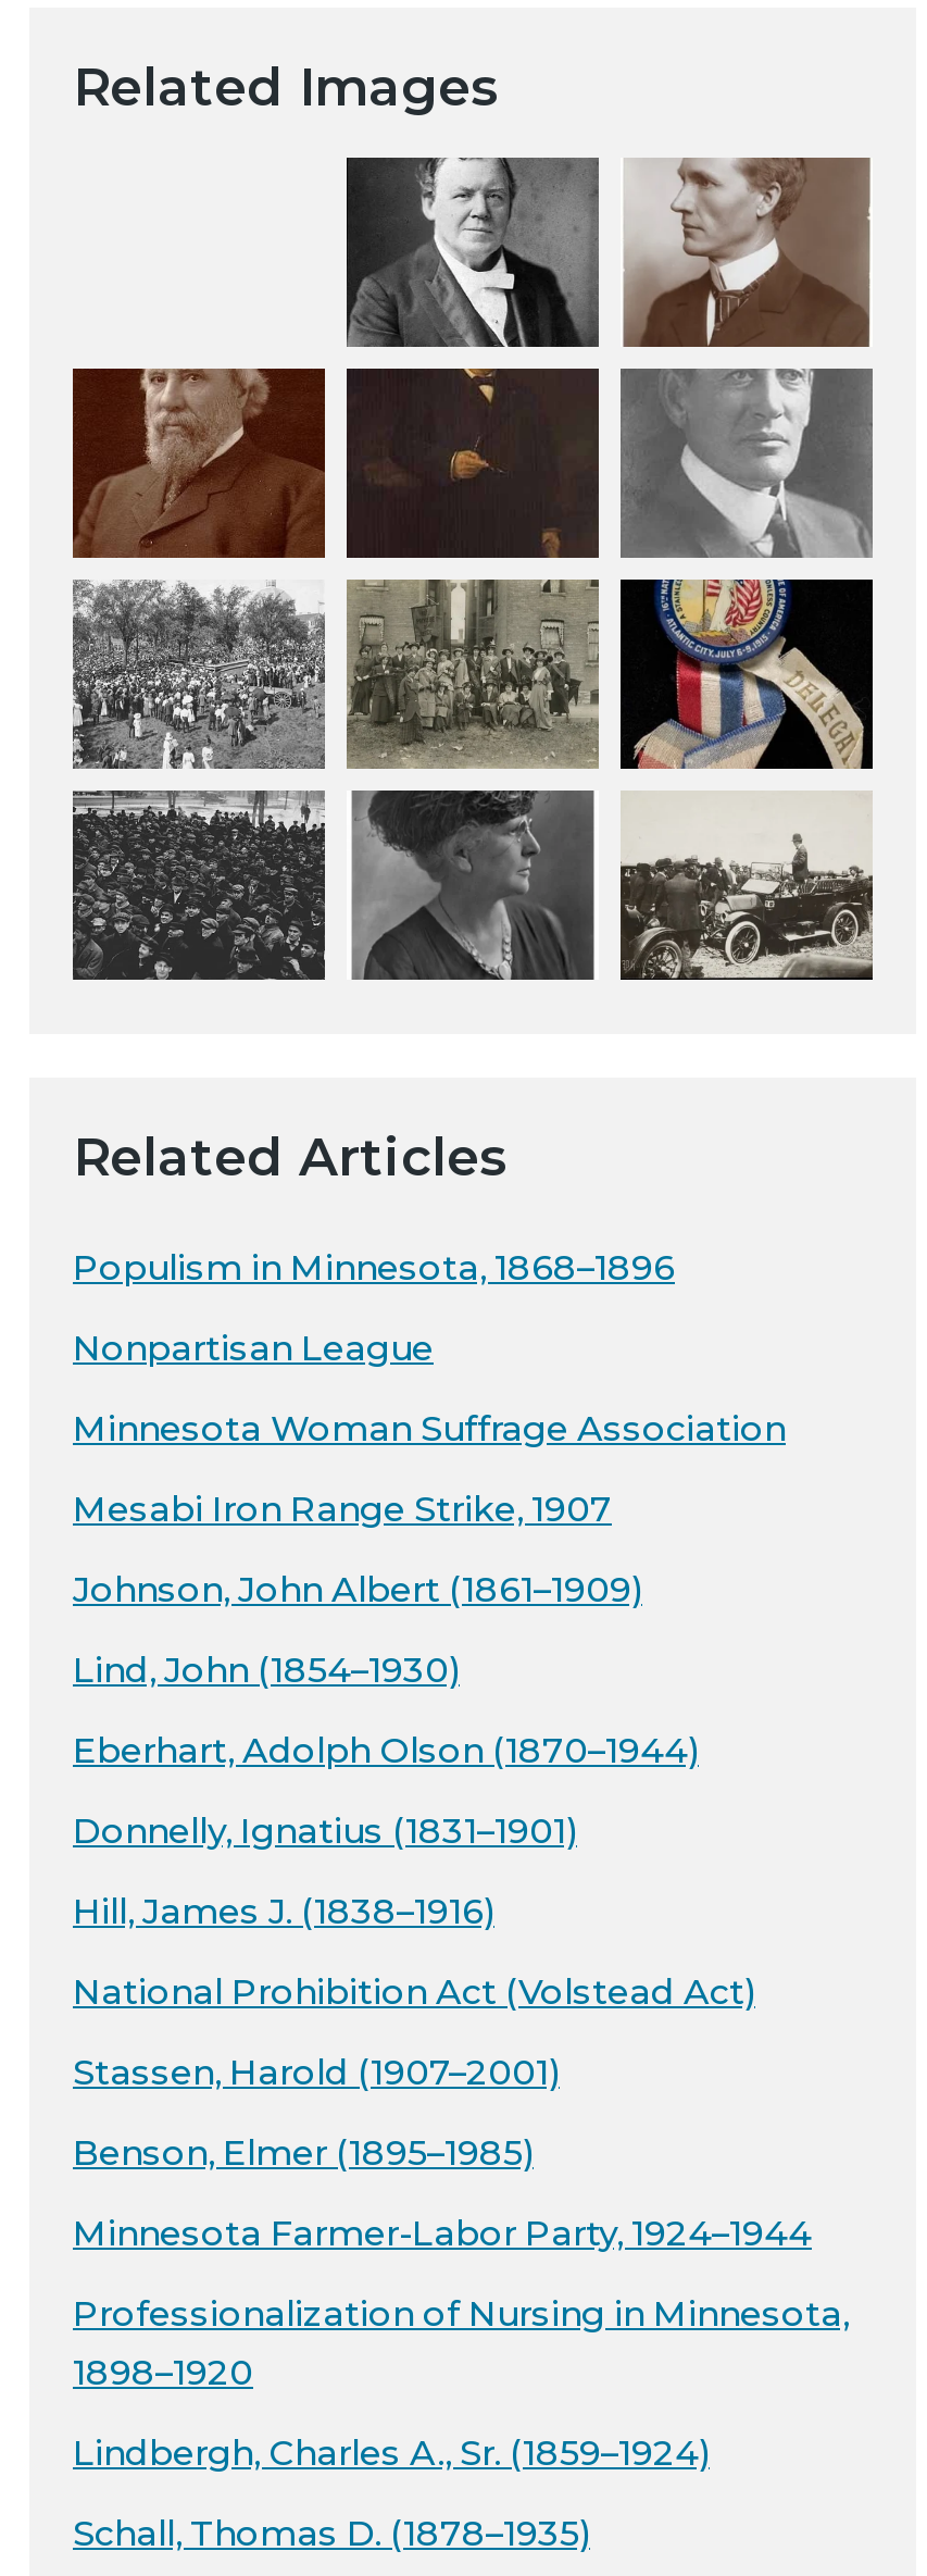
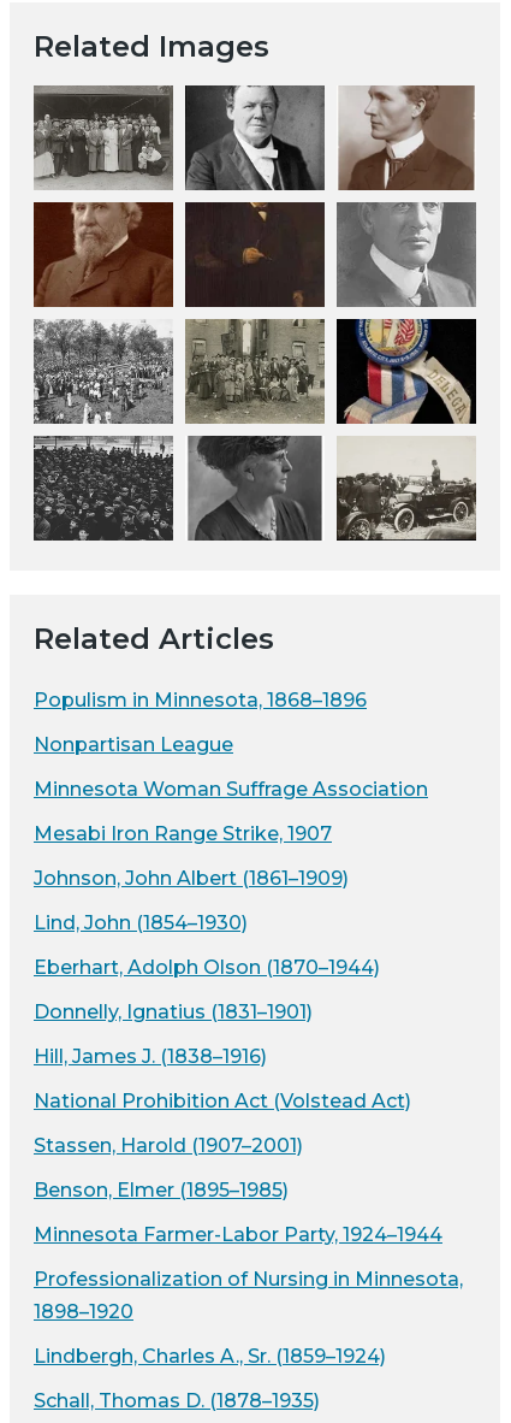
+ [image]
